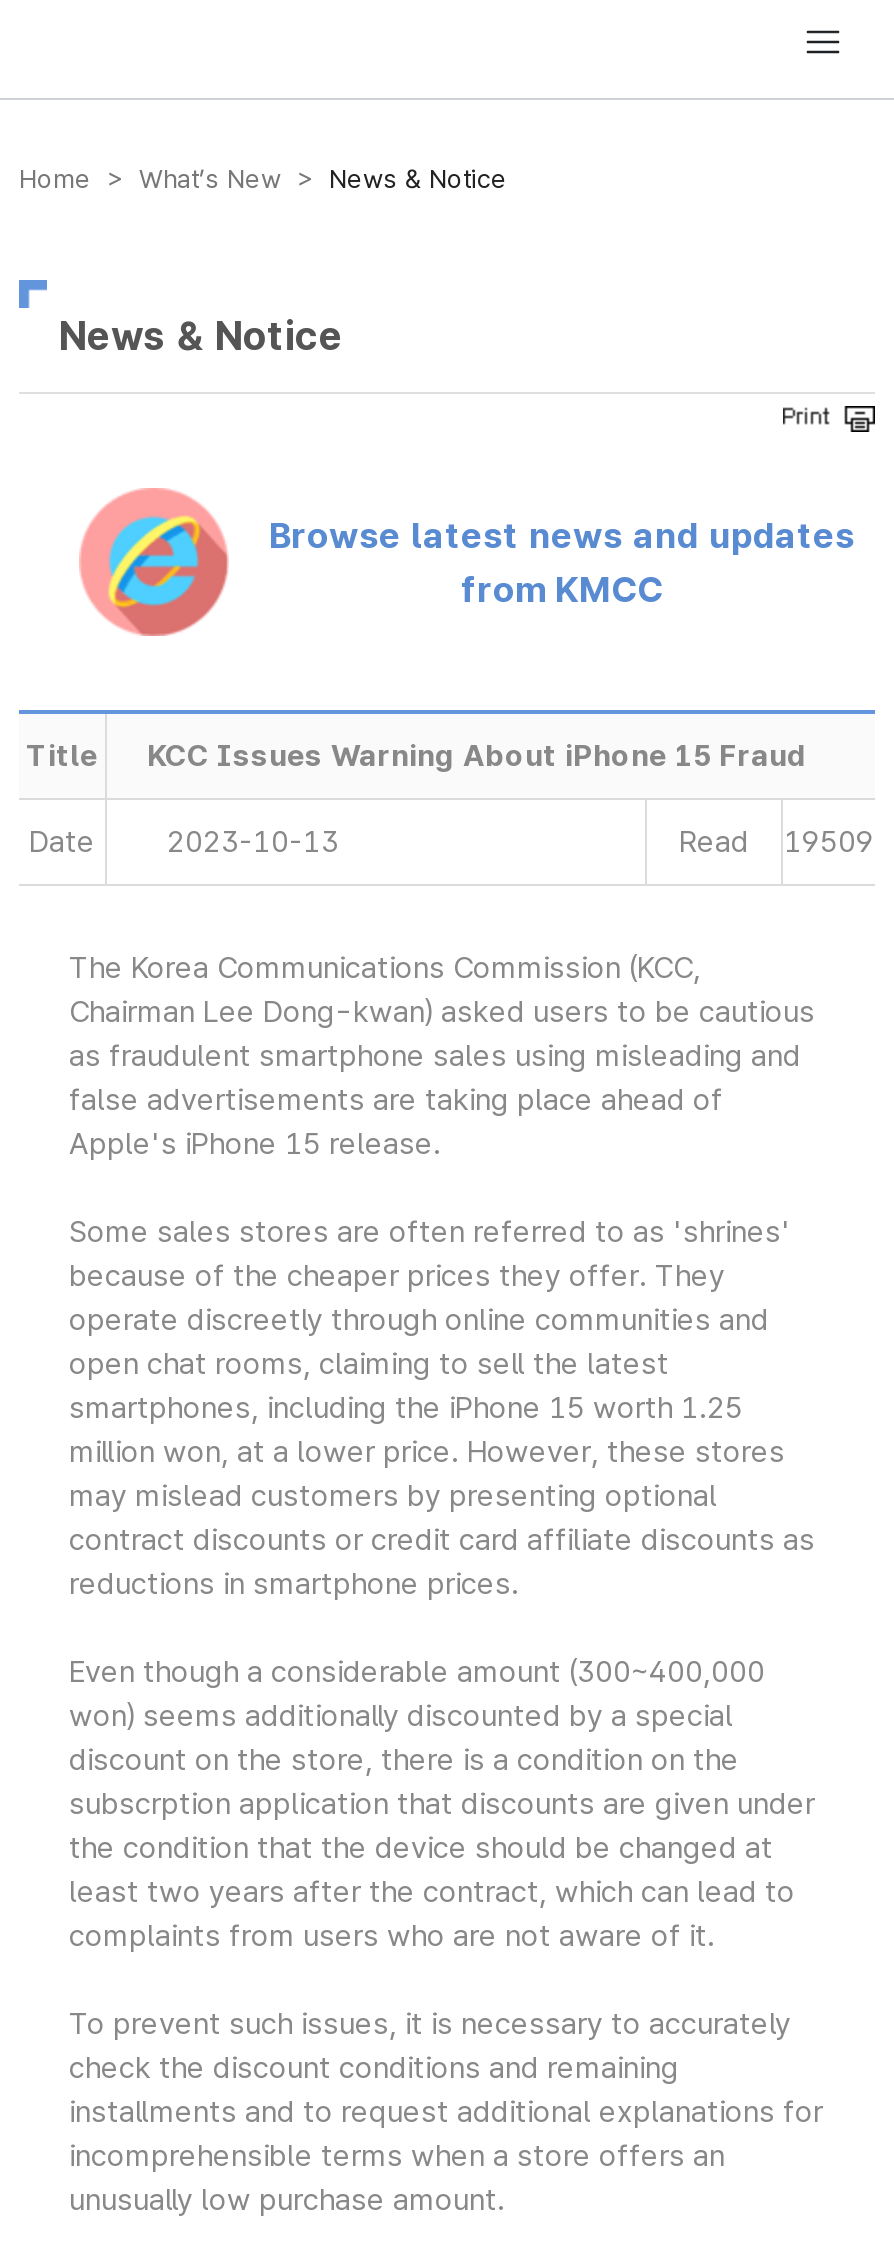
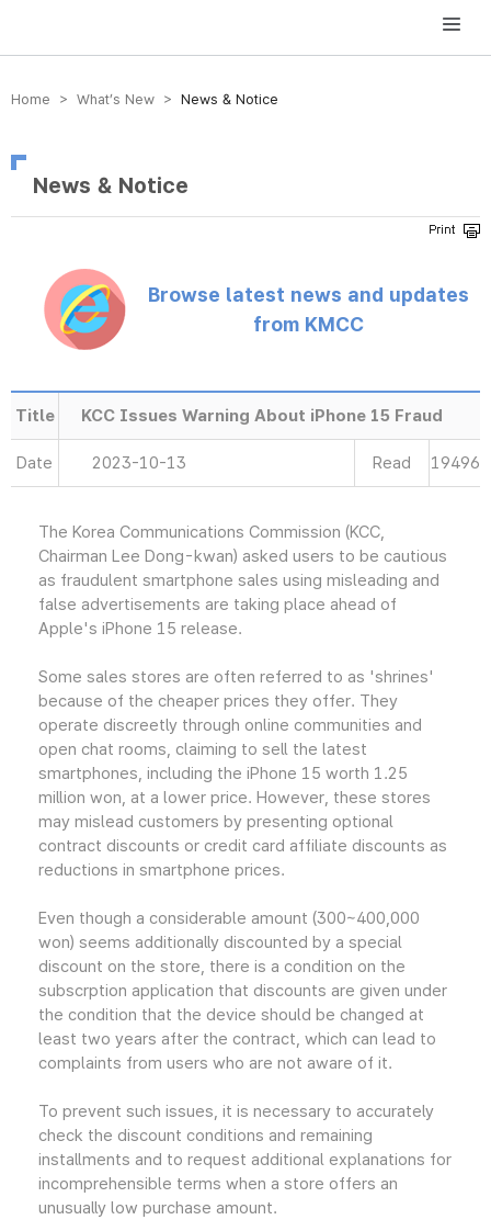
- Read 19509
+ Read 19496
